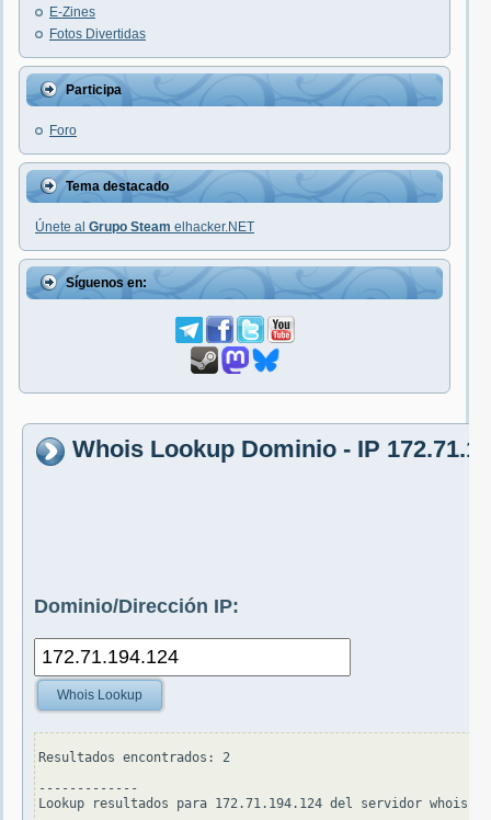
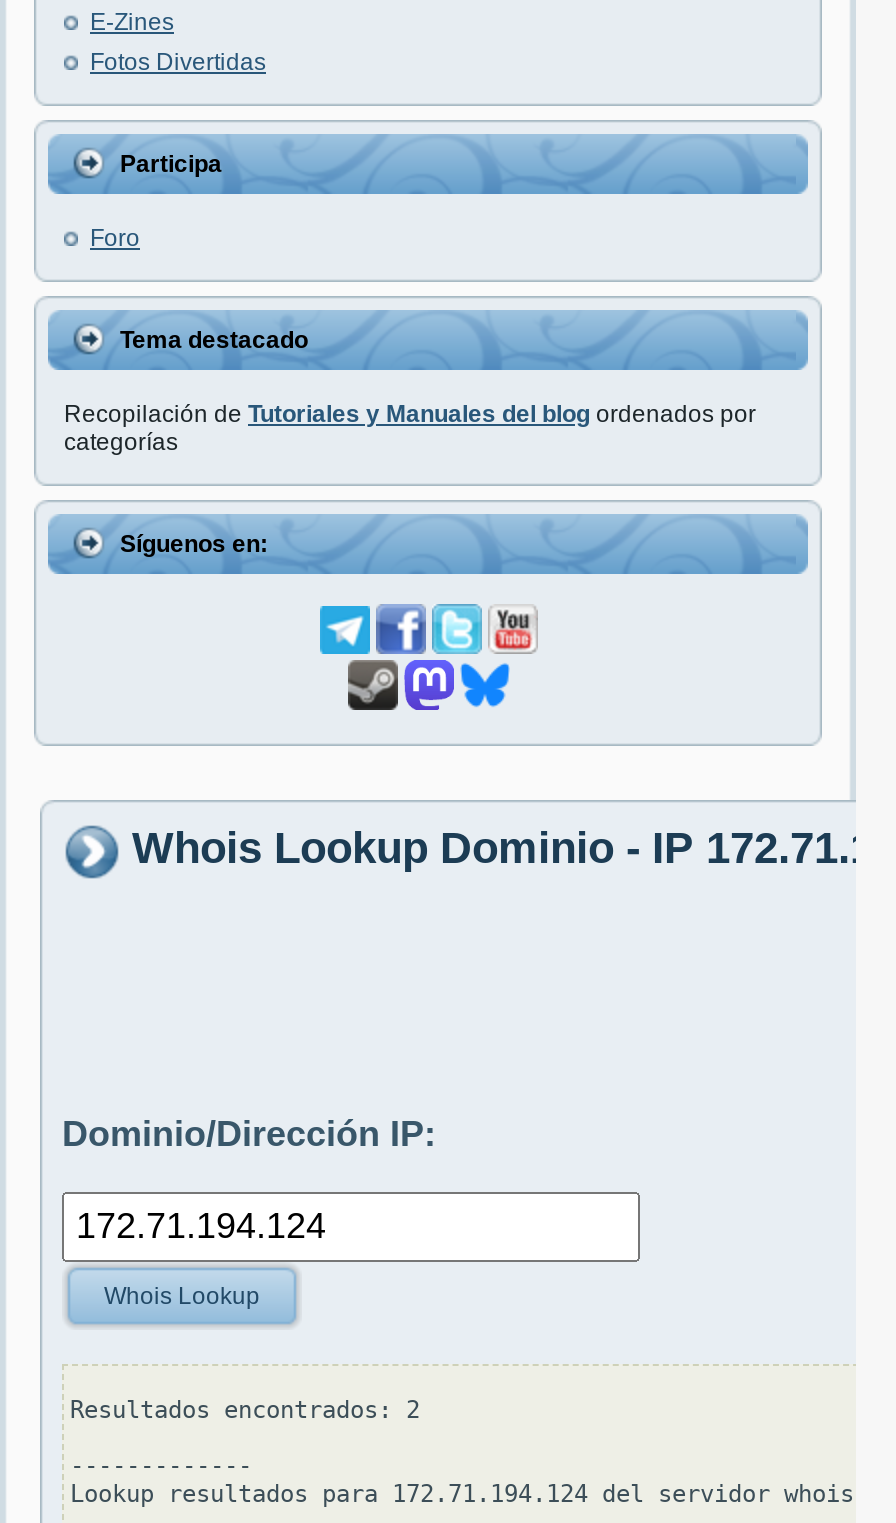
- Únete al Grupo Steam elhacker.NET
+ Recopilación de Tutoriales y Manuales del blog ordenados por
+ categorías
